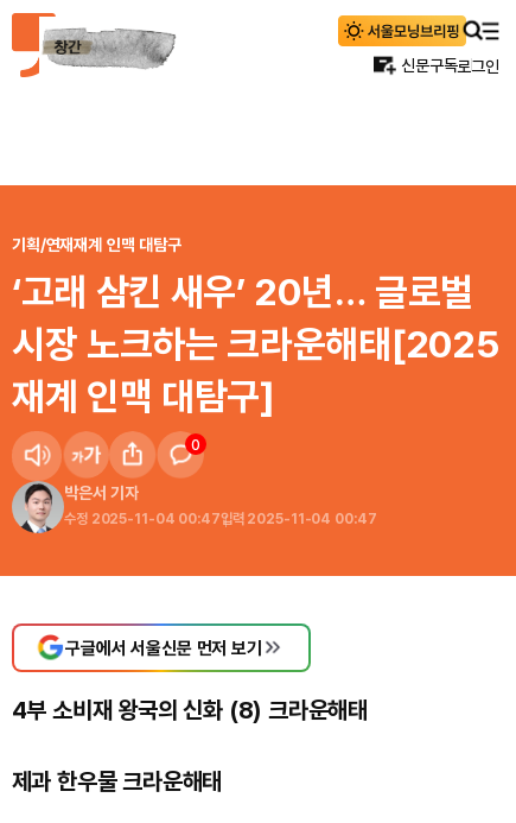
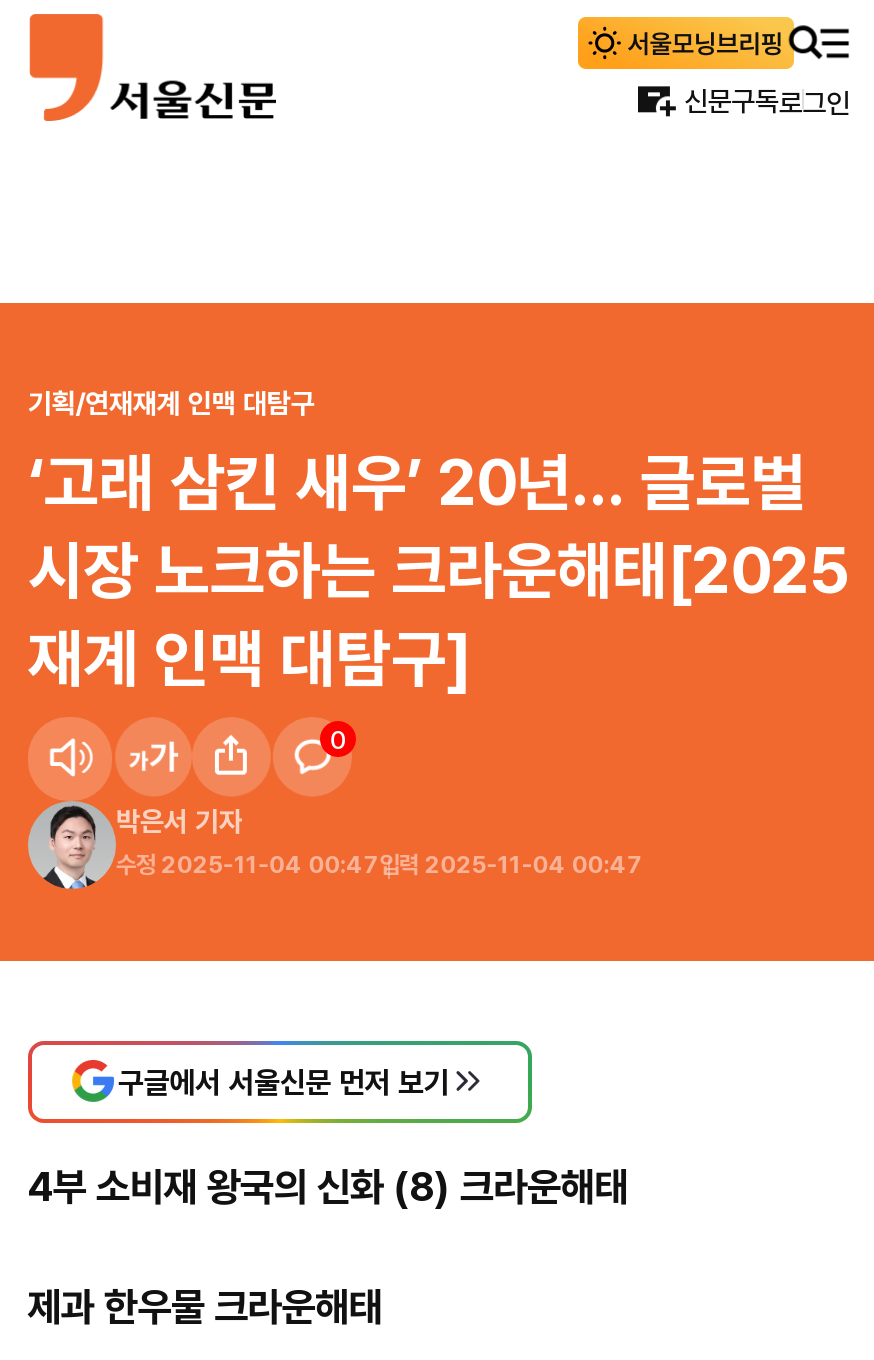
- [image]
+ [image]
